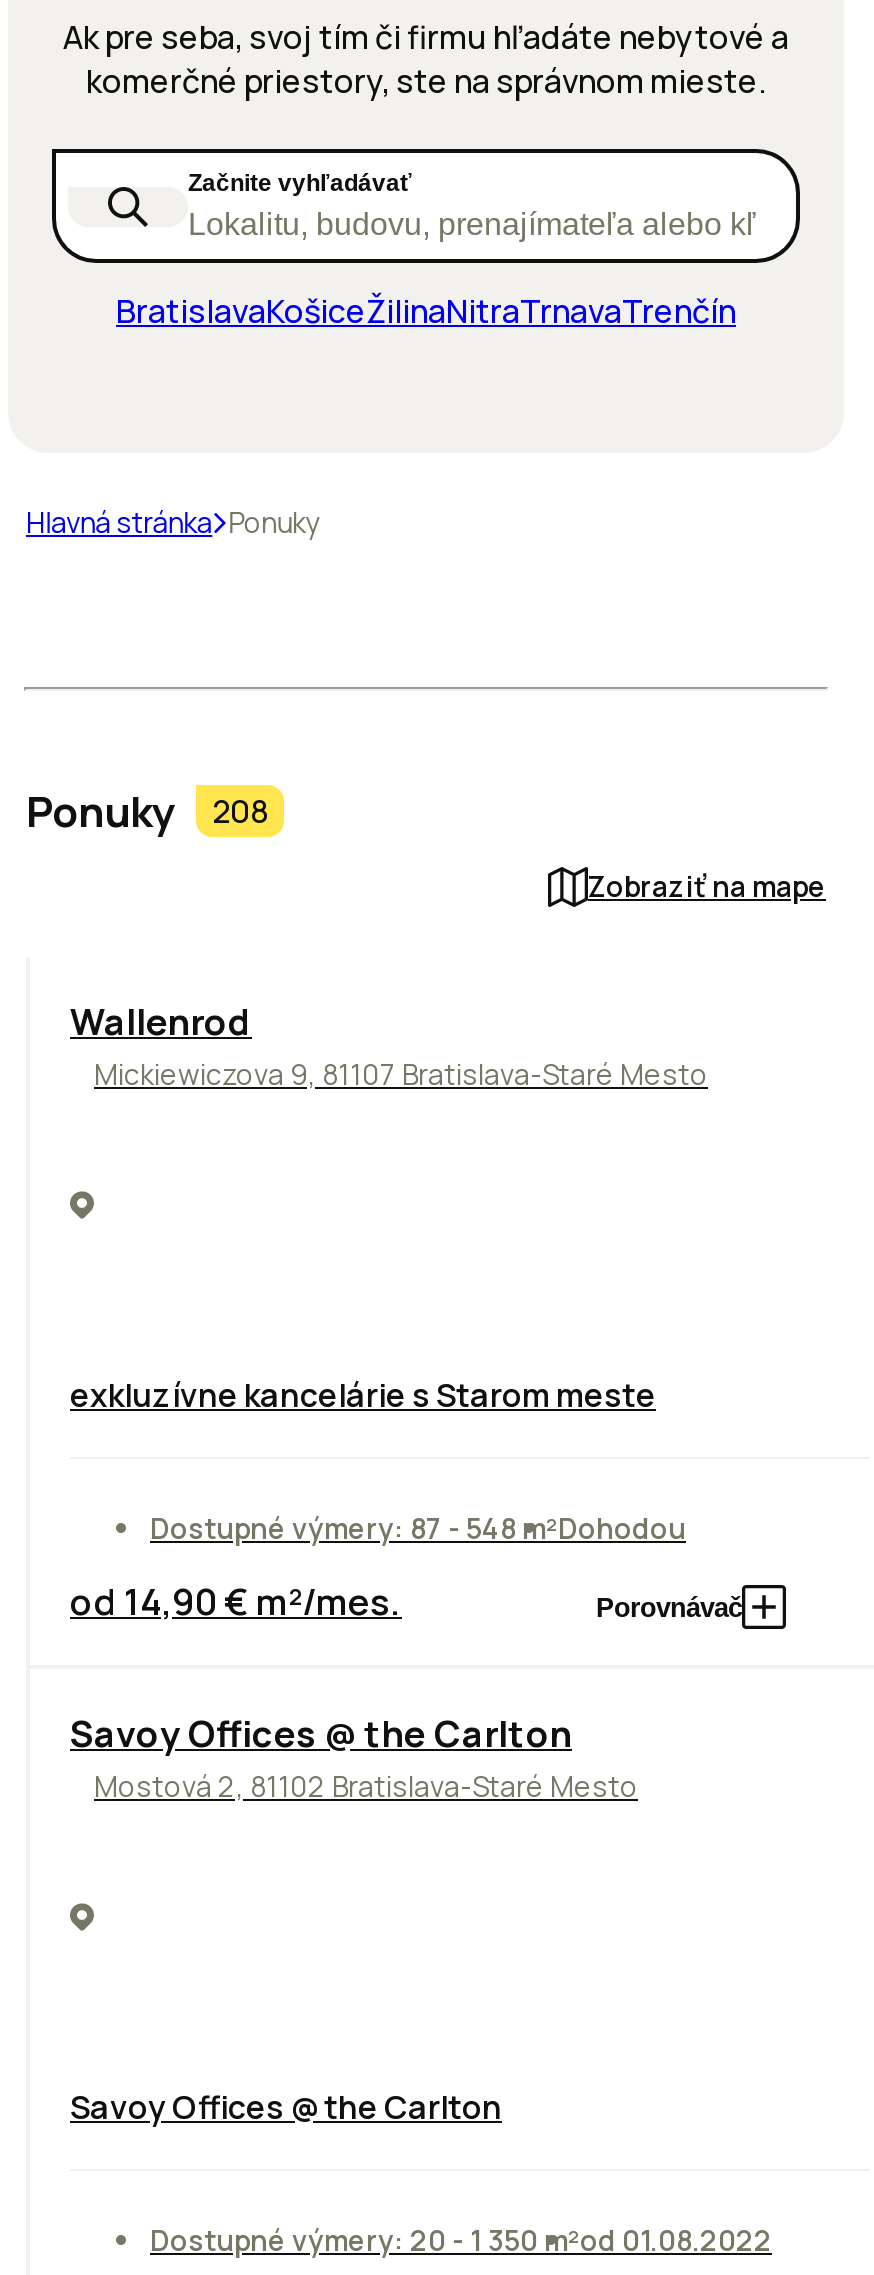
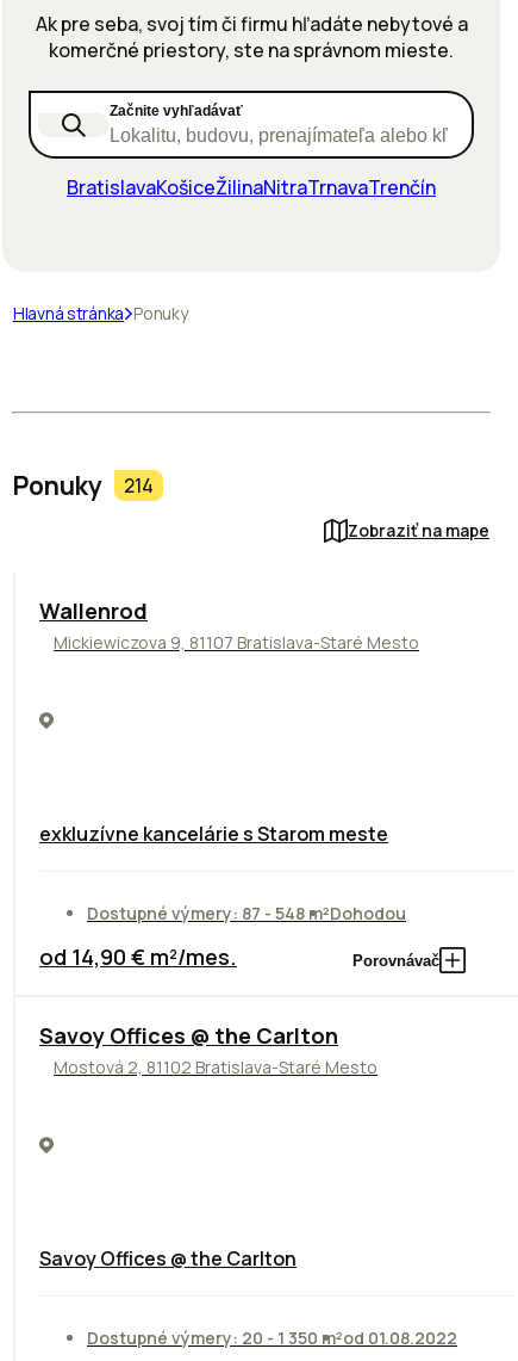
- Ponuky 208
+ Ponuky 214
